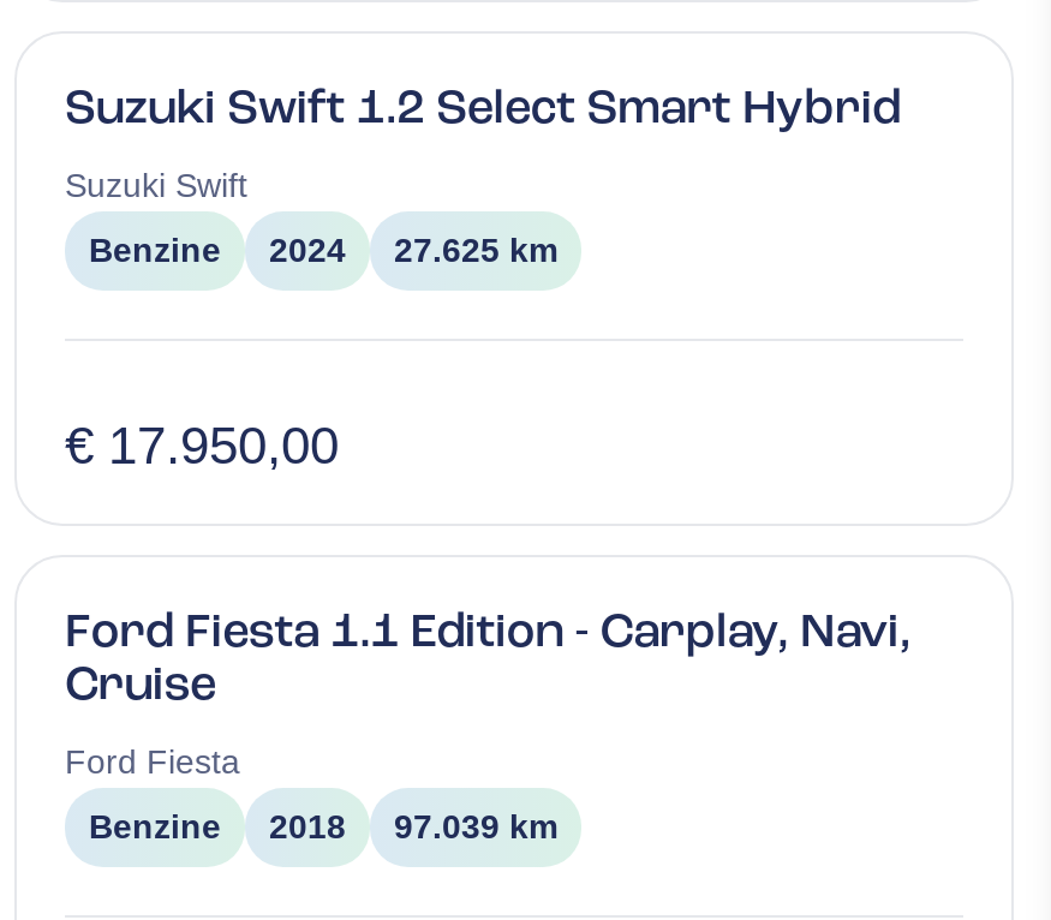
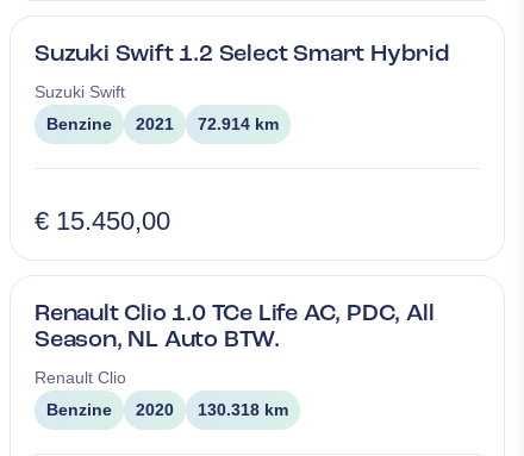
- 2024
- 27.625 km
+ 2021
+ 72.914 km

- € 17.950,00
+ € 15.450,00

- Ford Fiesta 1.1 Edition - Carplay, Navi,
- Cruise
+ Renault Clio 1.0 TCe Life AC, PDC, All
+ Season, NL Auto BTW.

- Ford Fiesta
+ Renault Clio

- 2018
- 97.039 km
+ 2020
+ 130.318 km
